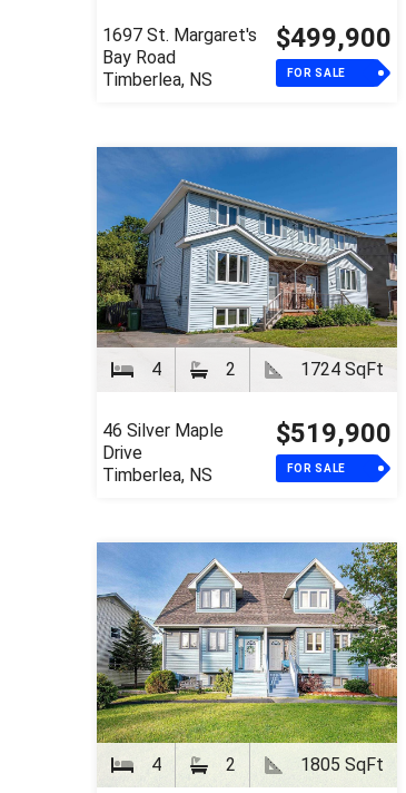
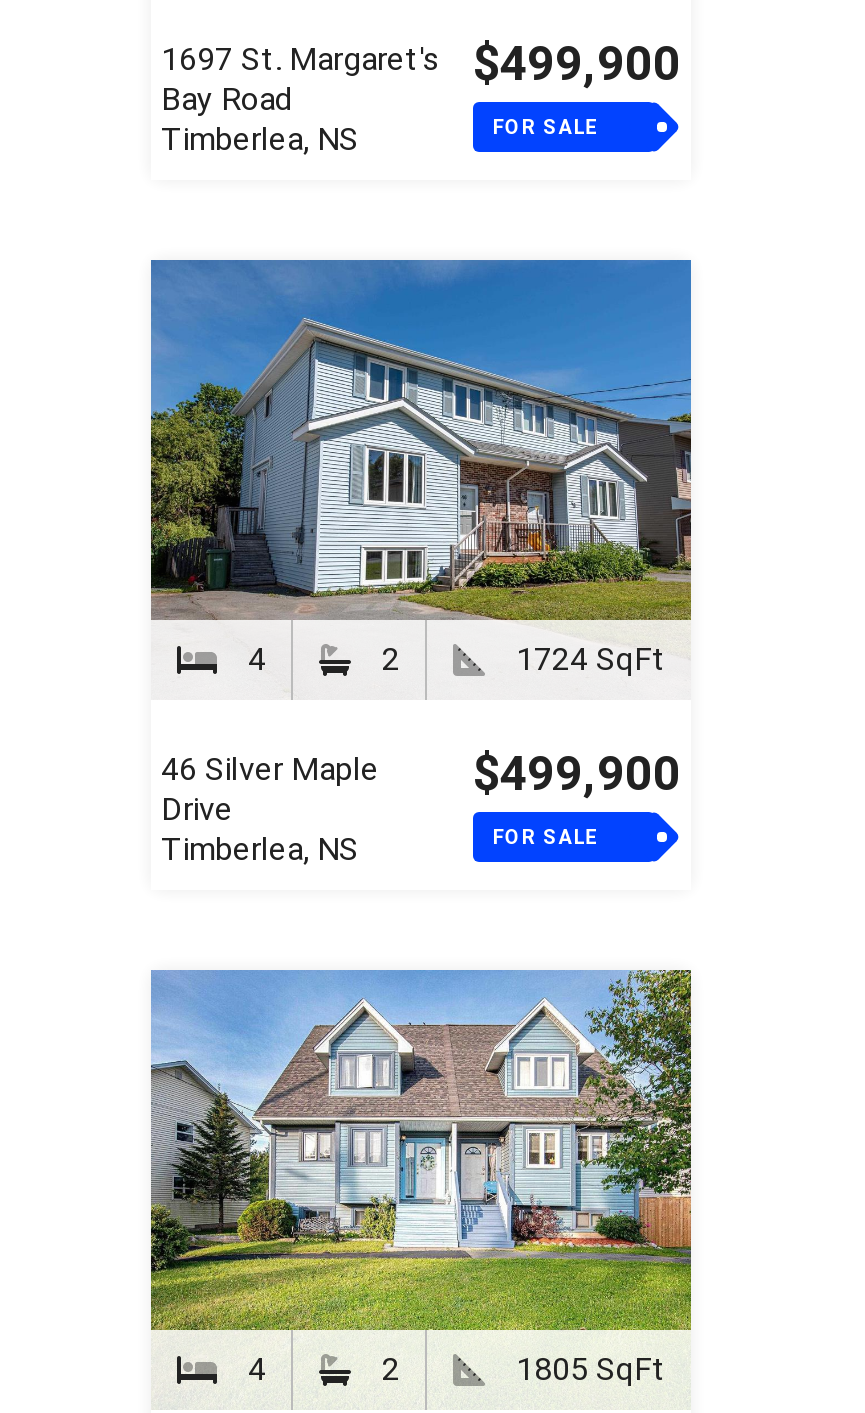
- $519,900
+ $499,900
